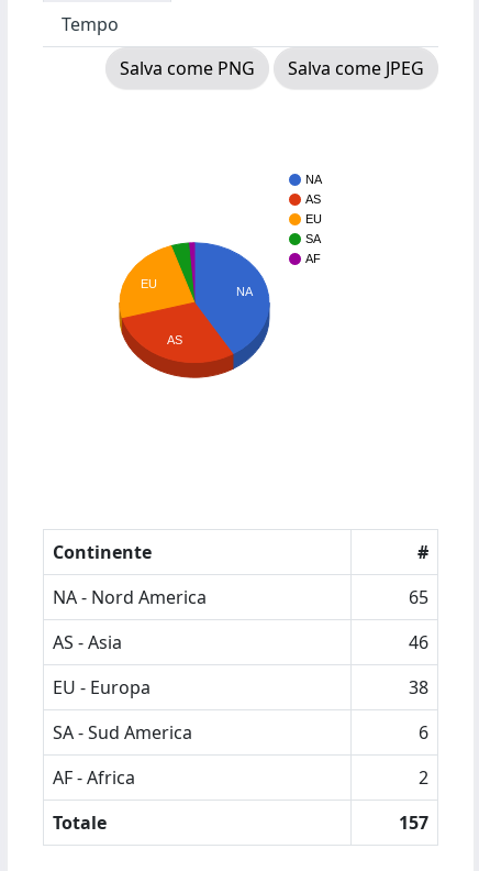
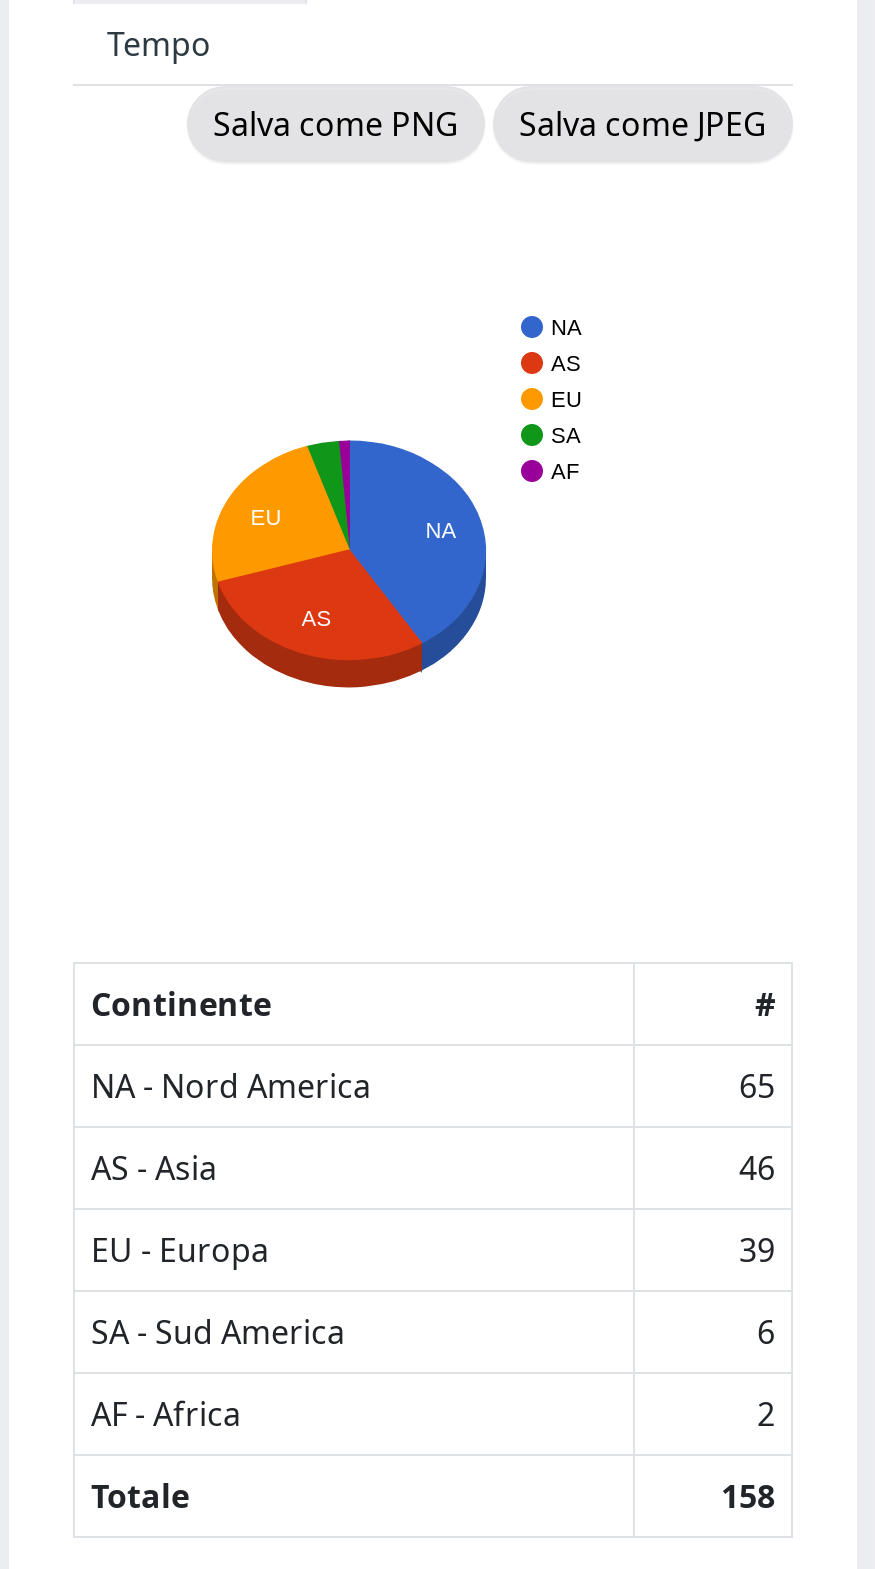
- 38
+ 39

- 157
+ 158
